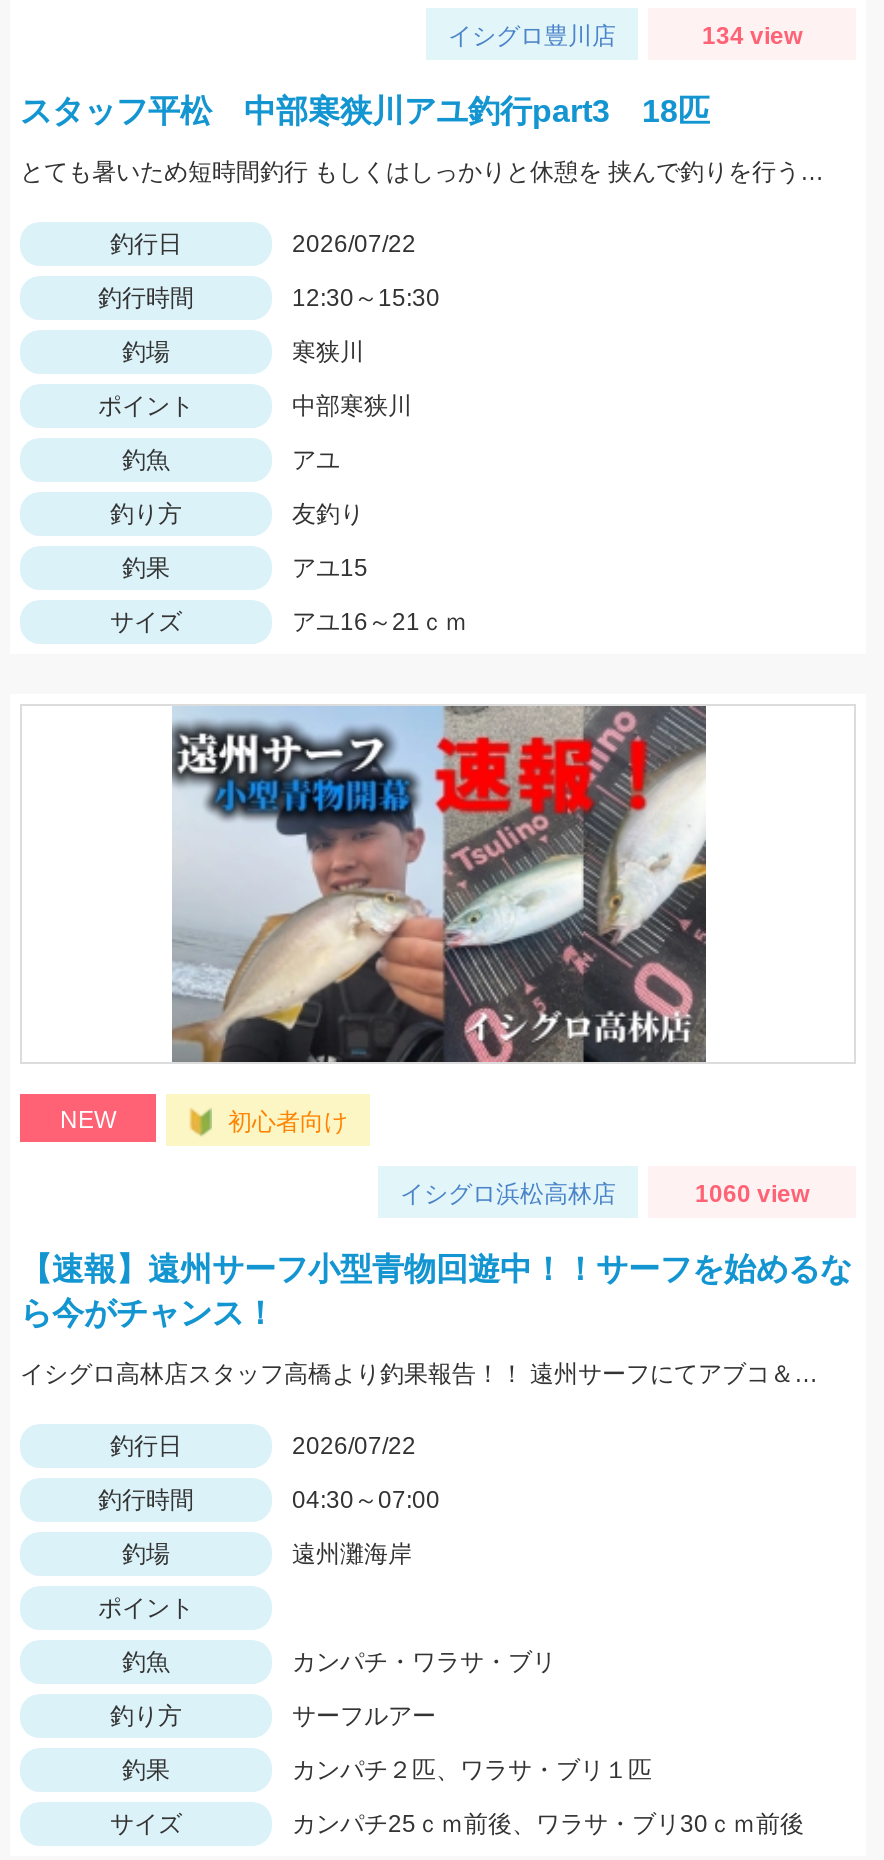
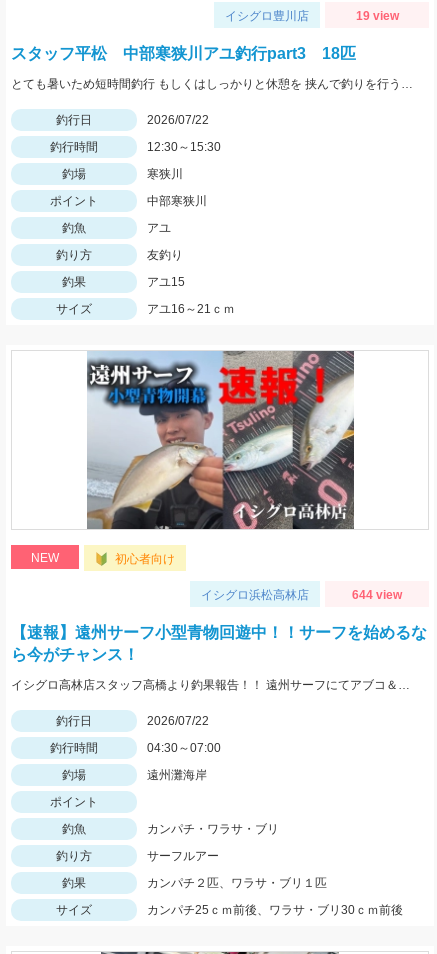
- 134 view
+ 19 view

- 1060 view
+ 644 view
